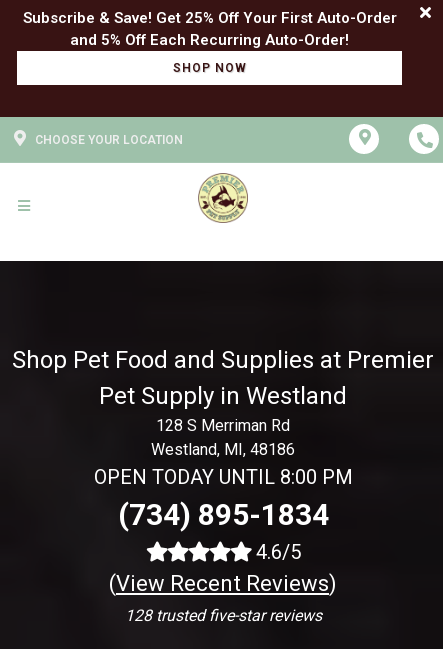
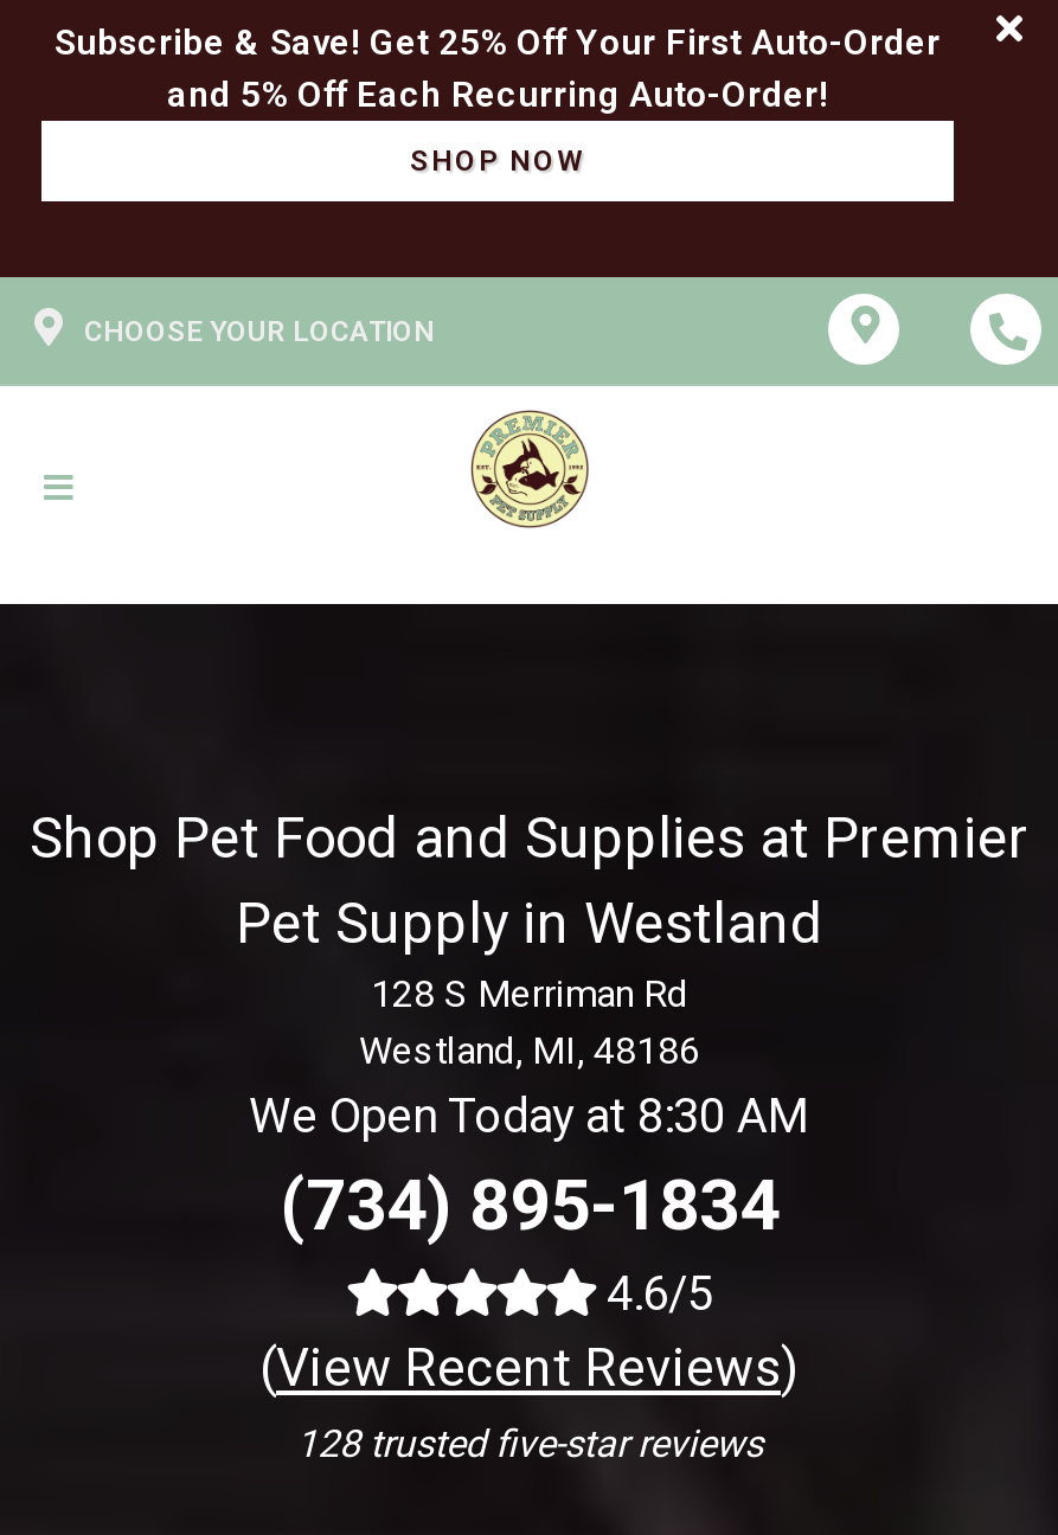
- OPEN TODAY UNTIL 8:00 PM
+ We Open Today at 8:30 AM
